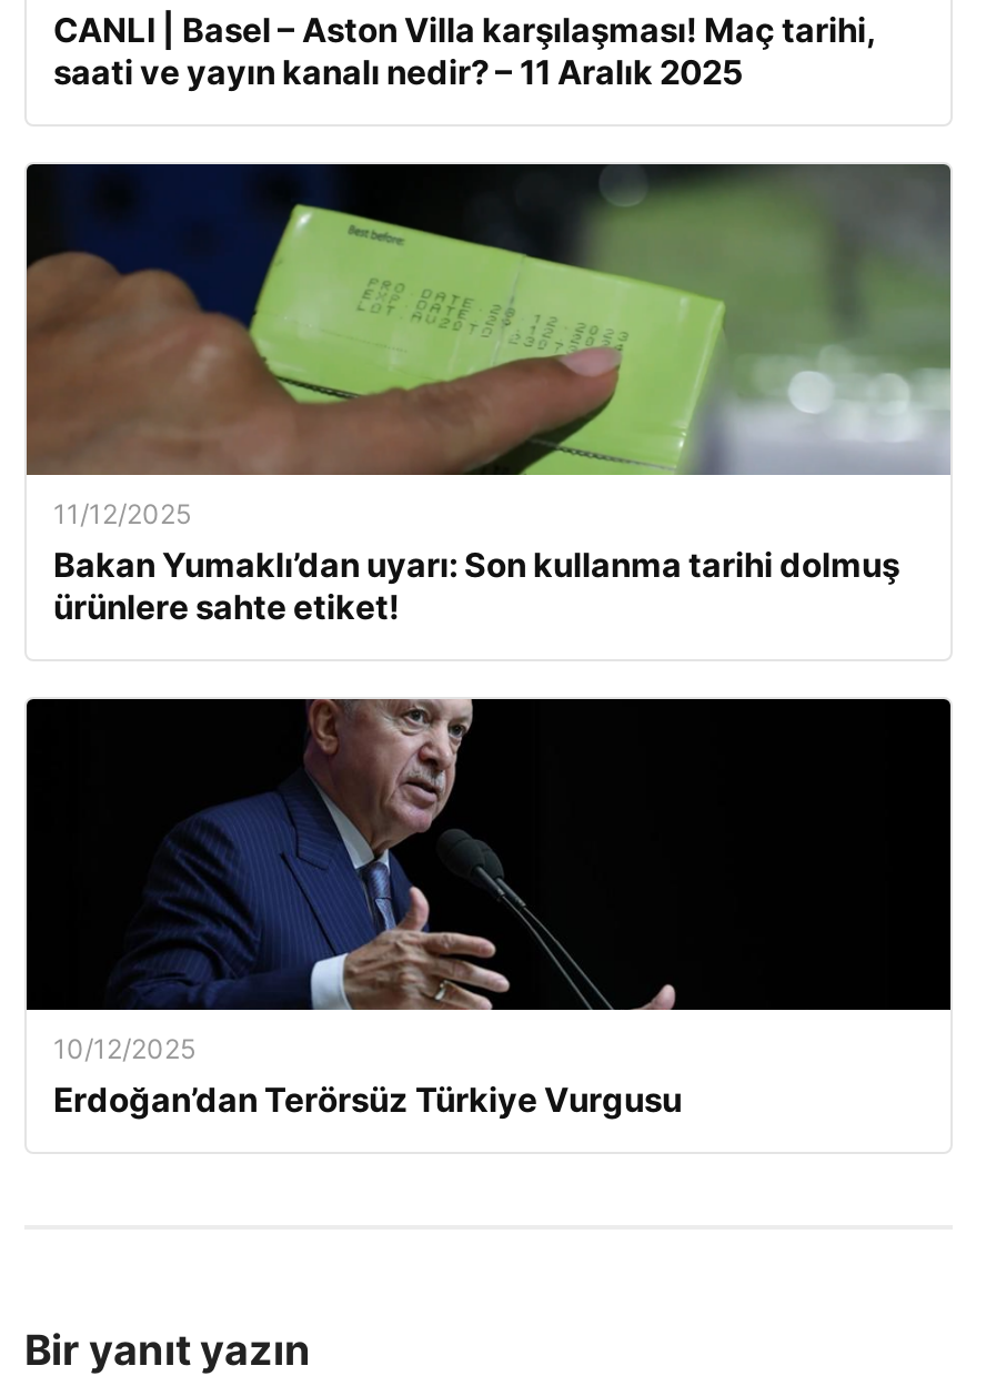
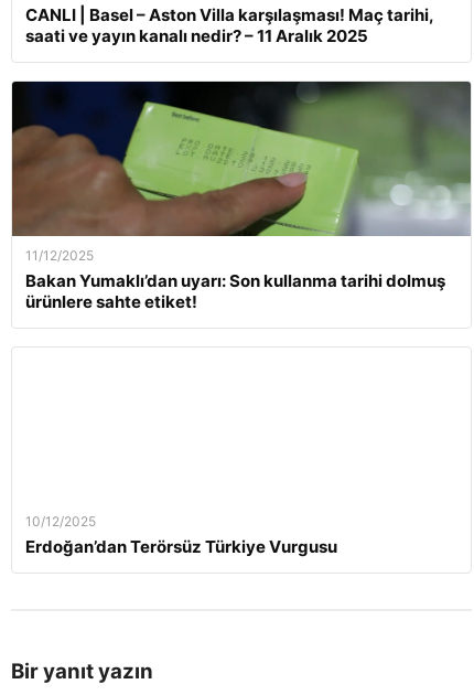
- [image]
